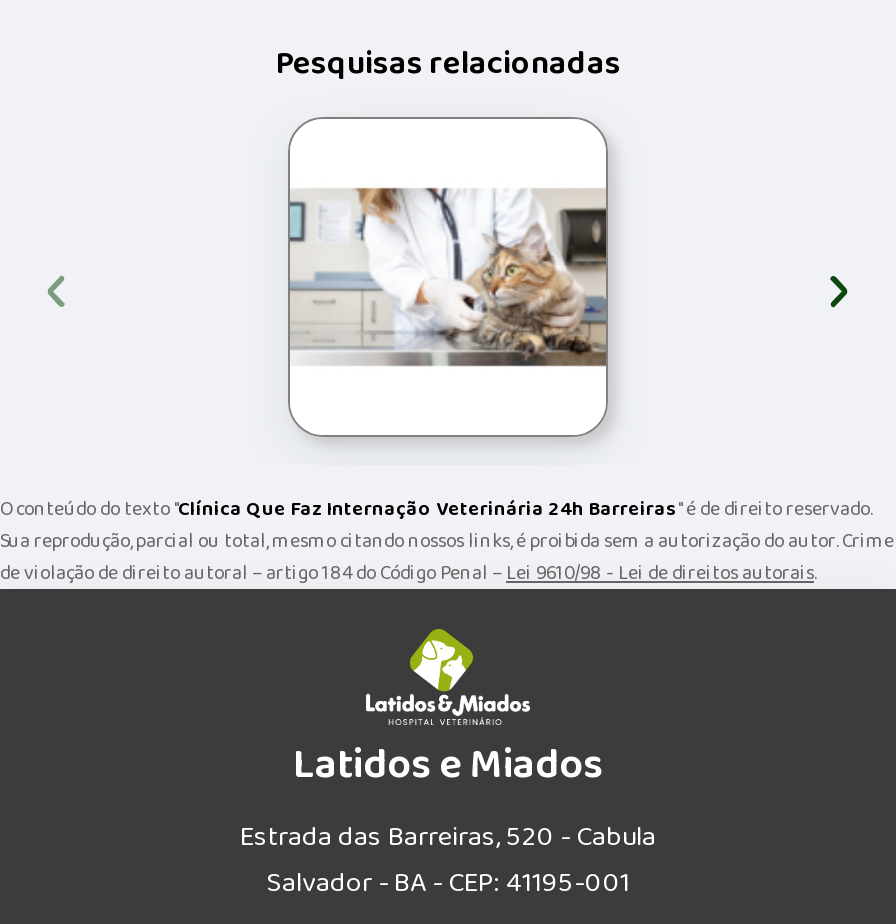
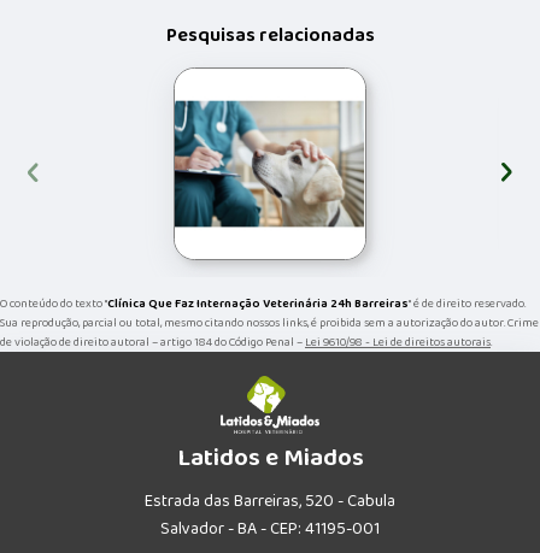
- [image]
+ [image]
